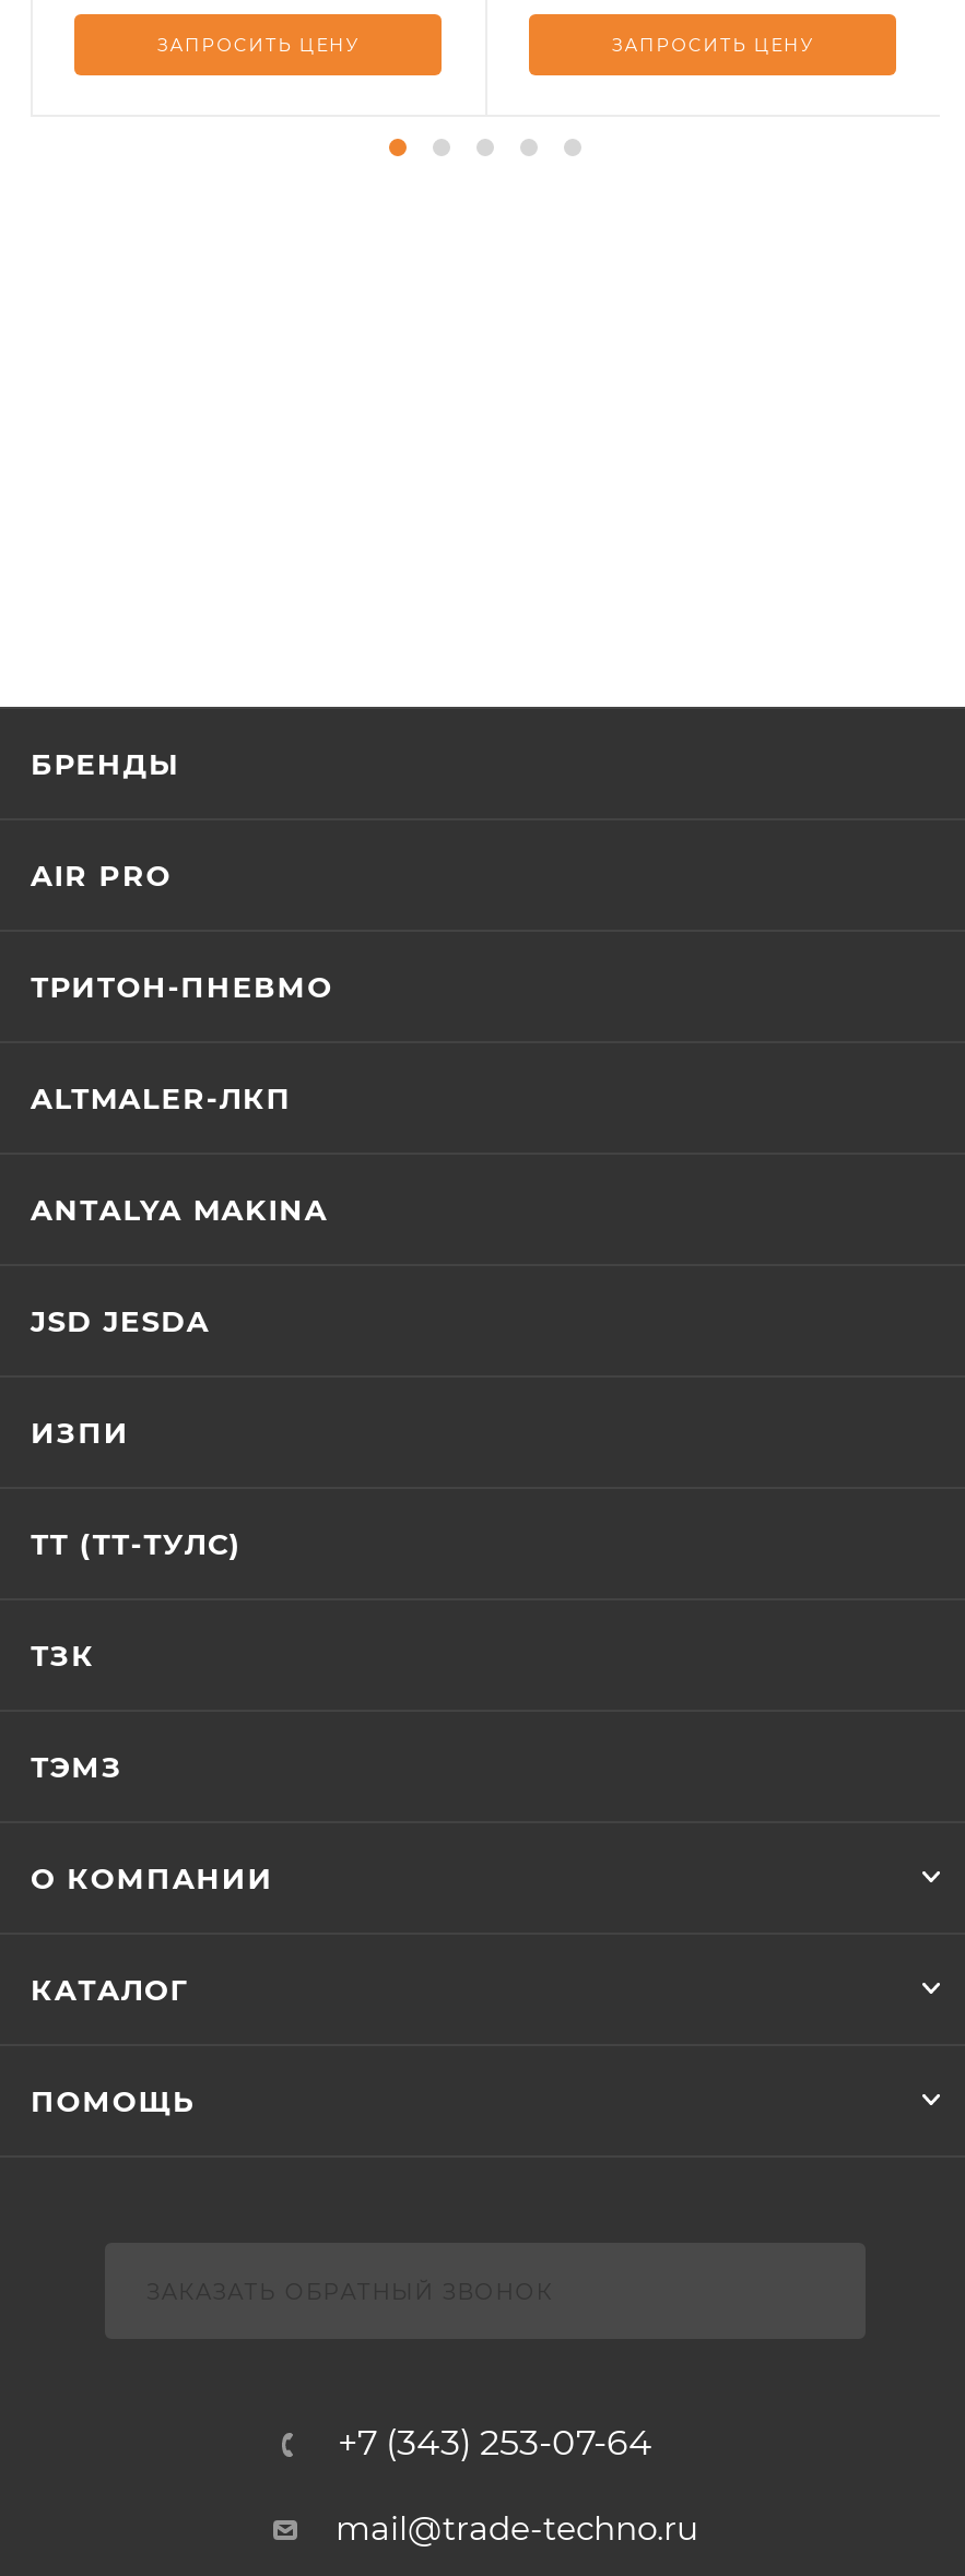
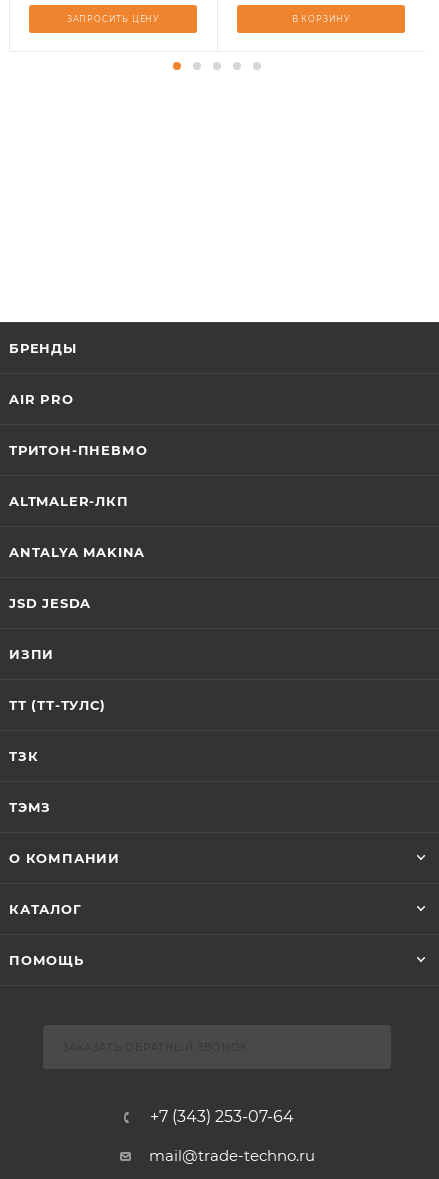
- ЗАПРОСИТЬ ЦЕНУ
+ В КОРЗИНУ
